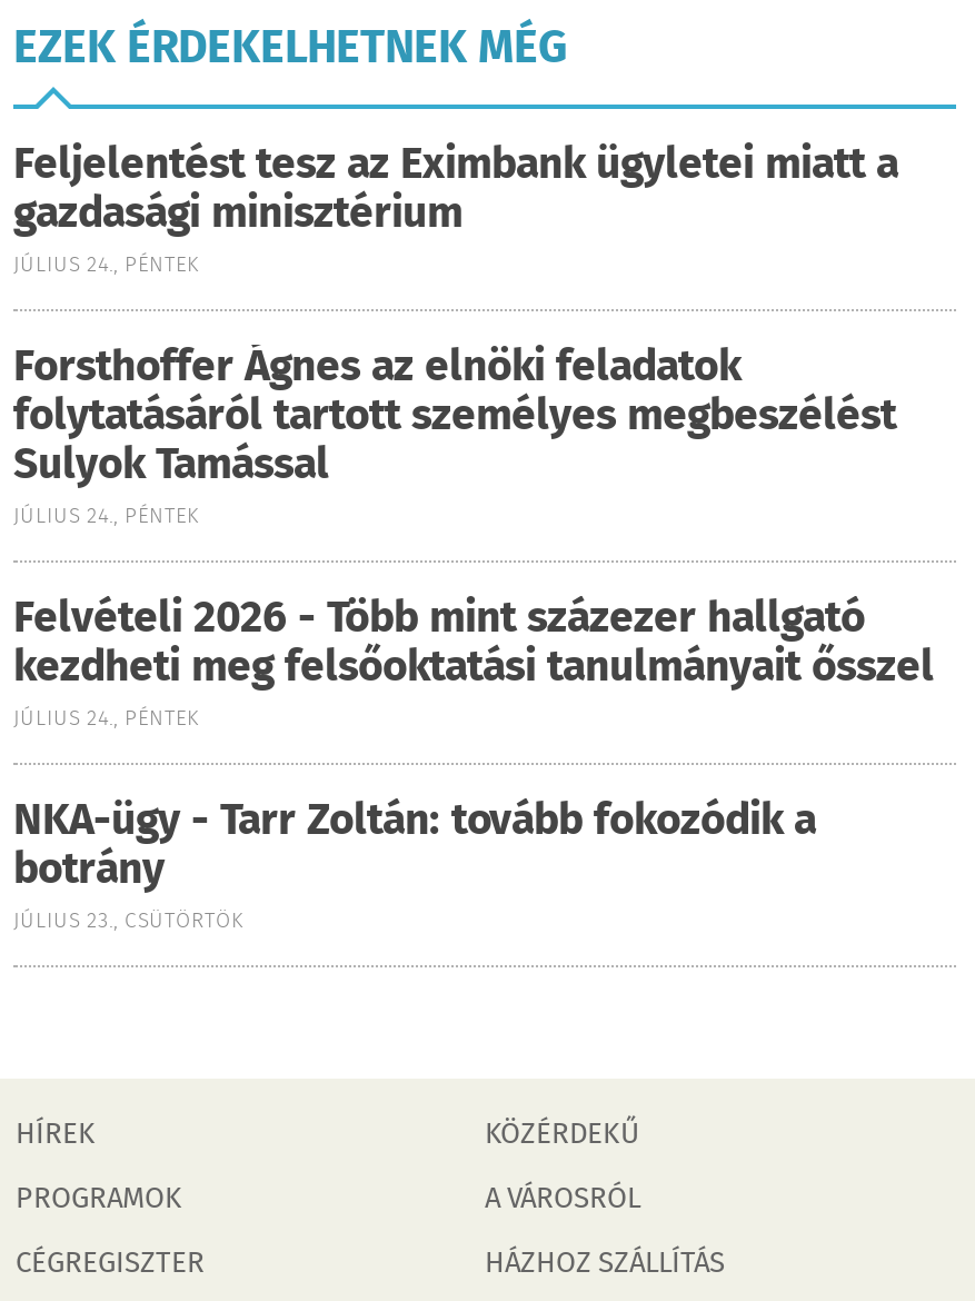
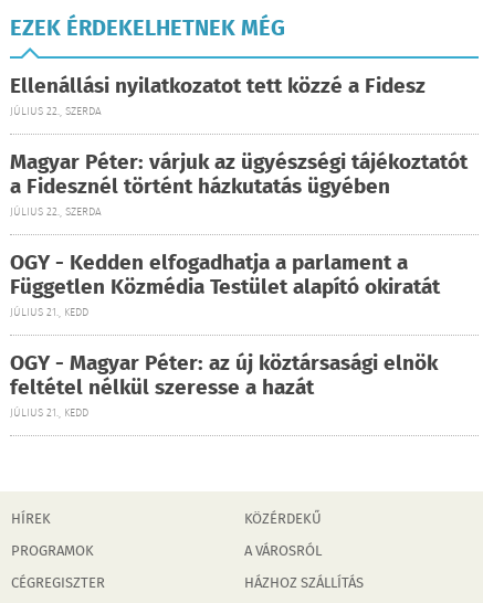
- Feljelentést tesz az Eximbank ügyletei miatt a
- gazdasági minisztérium
- JÚLIUS 24., PÉNTEK
+ Ellenállási nyilatkozatot tett közzé a Fidesz
+ JÚLIUS 22., SZERDA

- Forsthoffer Ágnes az elnöki feladatok
- folytatásáról tartott személyes megbeszélést
- Sulyok Tamással
- JÚLIUS 24., PÉNTEK
+ Magyar Péter: várjuk az ügyészségi tájékoztatót
+ a Fidesznél történt házkutatás ügyében
+ JÚLIUS 22., SZERDA

- Felvételi 2026 - Több mint százezer hallgató
- kezdheti meg felsőoktatási tanulmányait ősszel
- JÚLIUS 24., PÉNTEK
+ OGY - Kedden elfogadhatja a parlament a
+ Független Közmédia Testület alapító okiratát
+ JÚLIUS 21., KEDD

- NKA-ügy - Tarr Zoltán: tovább fokozódik a
- botrány
- JÚLIUS 23., CSÜTÖRTÖK
+ OGY - Magyar Péter: az új köztársasági elnök
+ feltétel nélkül szeresse a hazát
+ JÚLIUS 21., KEDD
